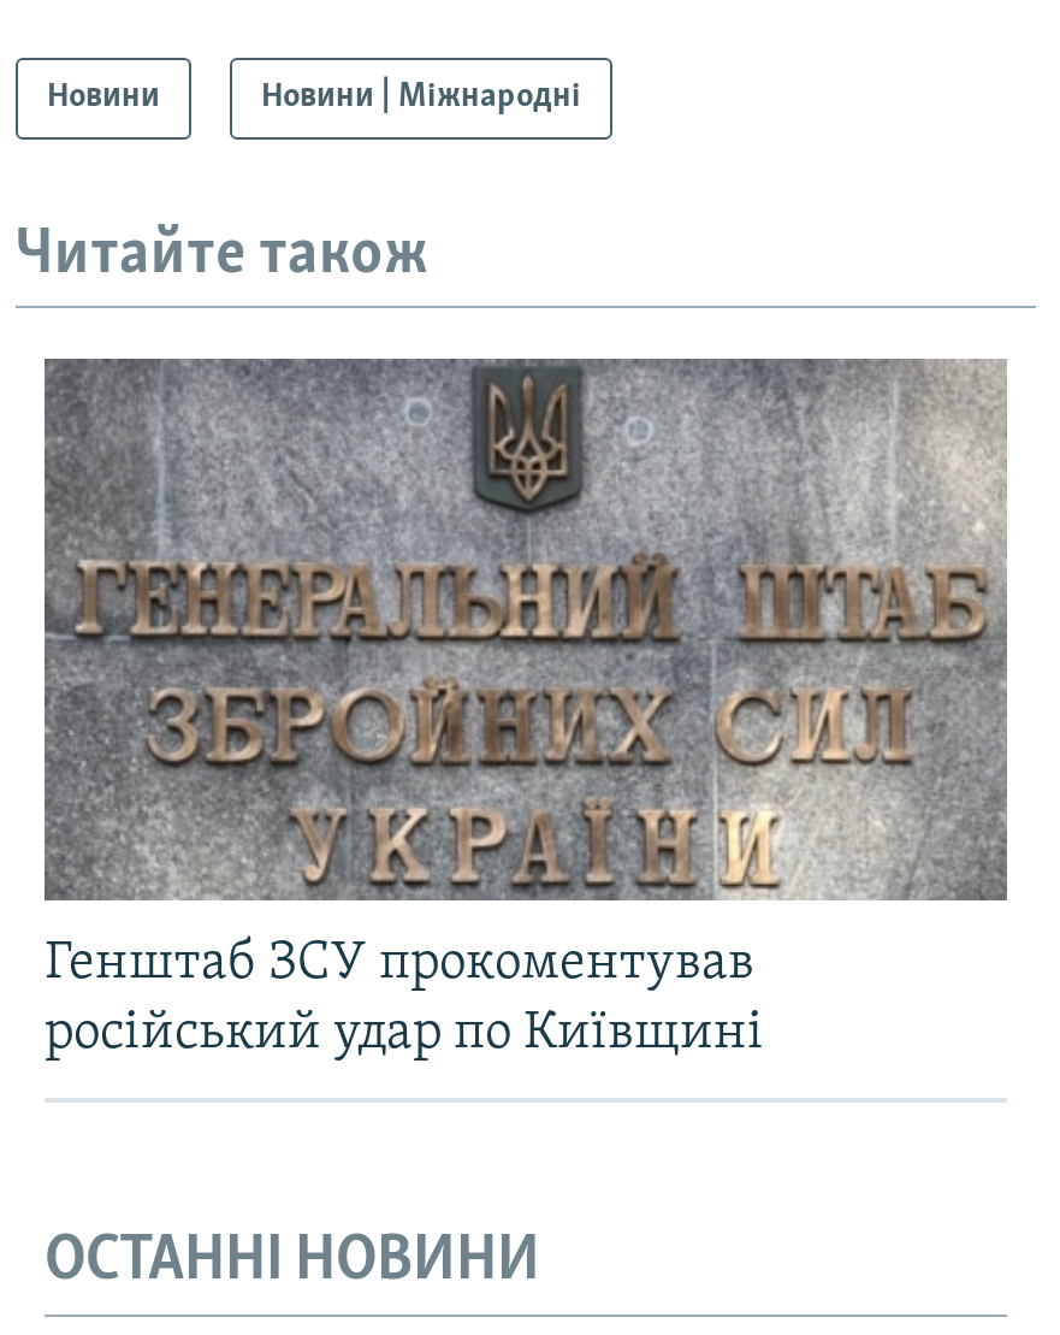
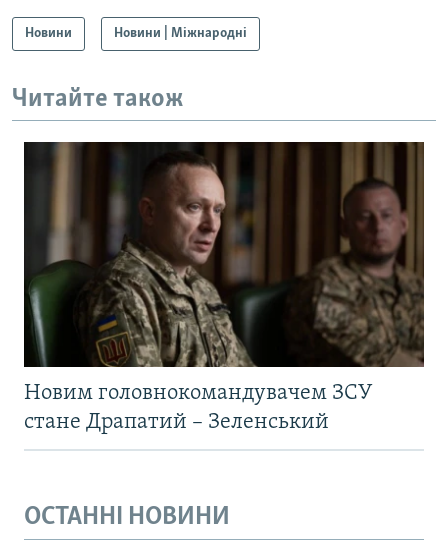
- [image]
- Генштаб ЗСУ прокоментував
- російський удар по Київщині
+ [image]
+ Новим головнокомандувачем ЗСУ
+ стане Драпатий – Зеленський
